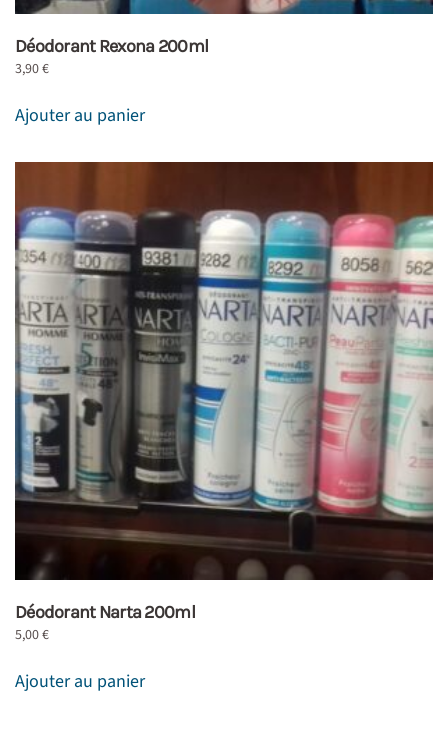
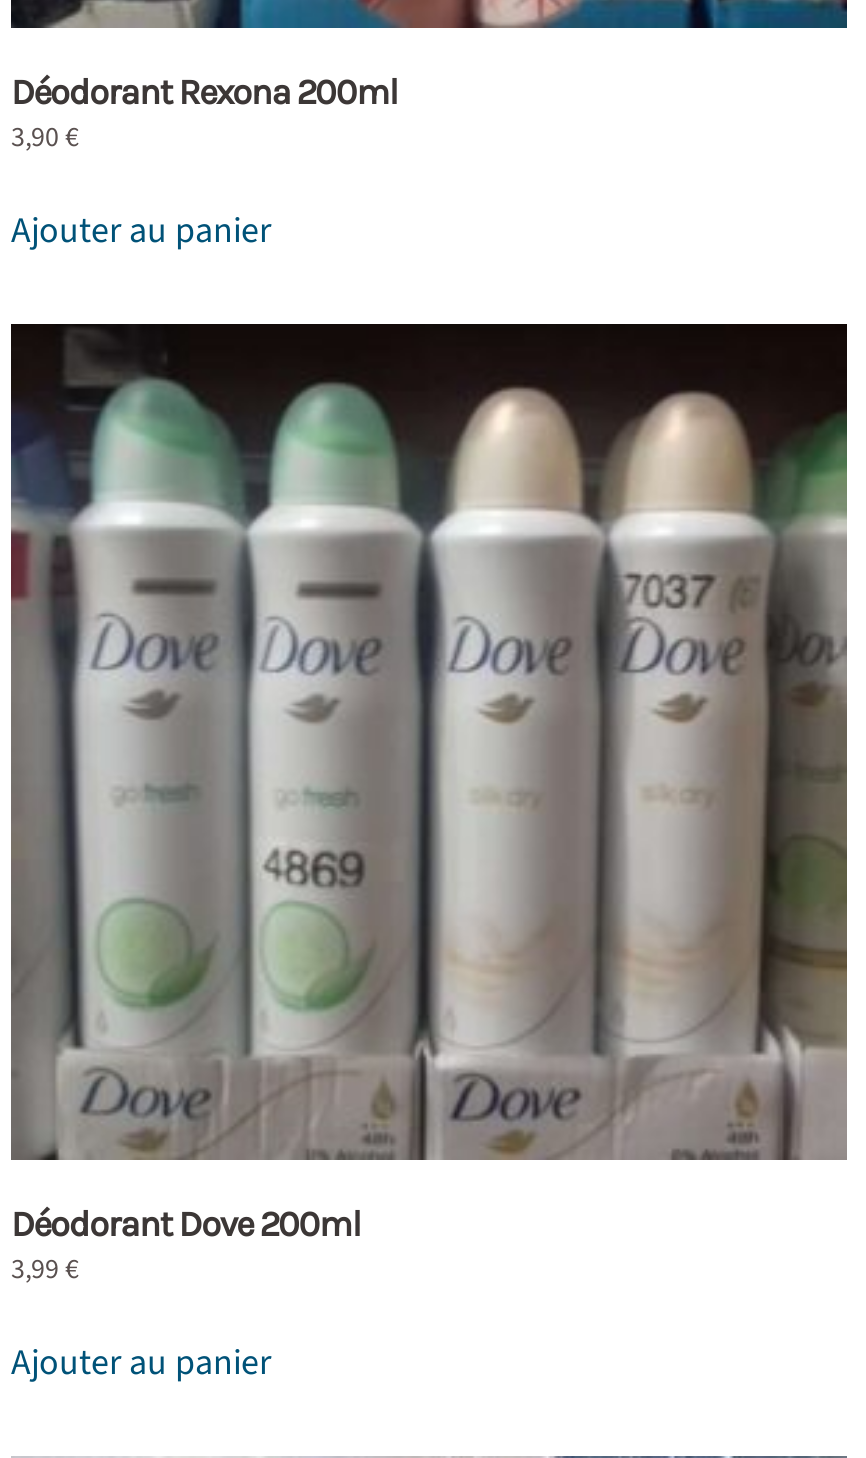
- [image]
- Déodorant Narta 200ml
+ [image]
+ Déodorant Dove 200ml

- 5,00 €
+ 3,99 €
